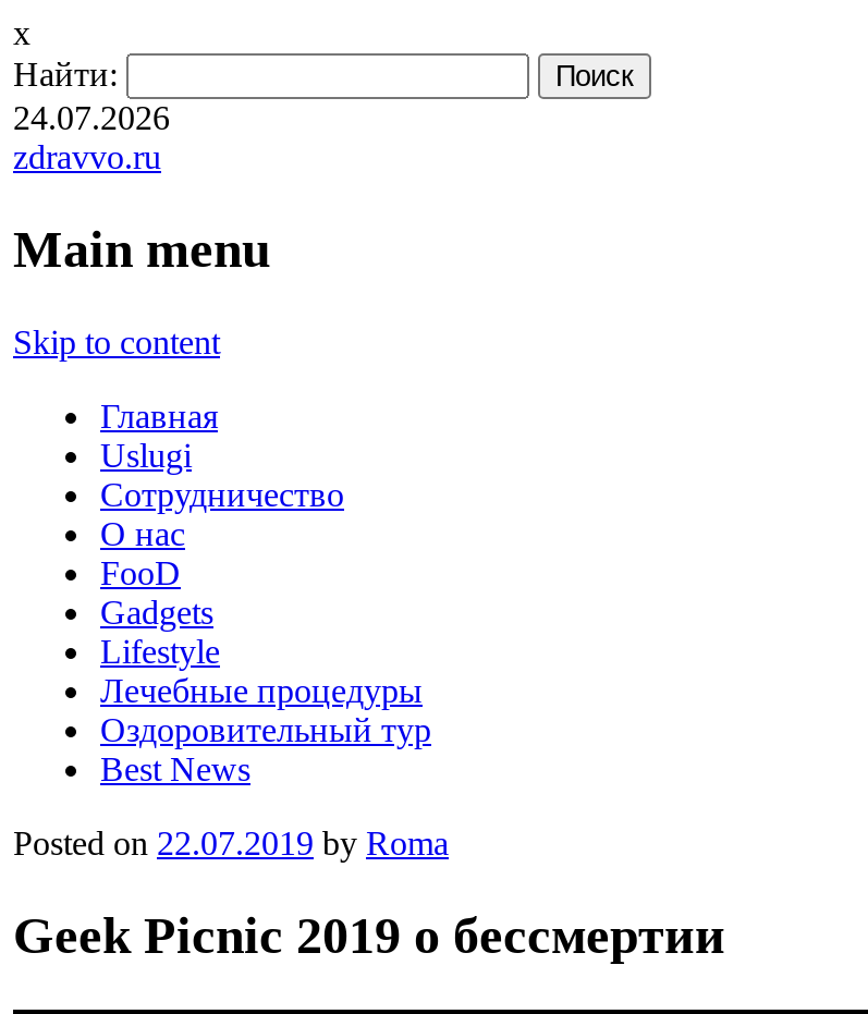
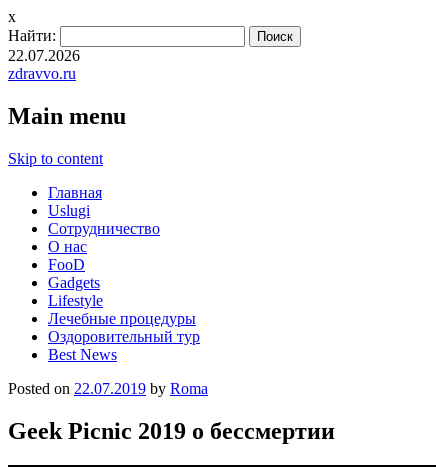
- 24.07.2026
+ 22.07.2026
